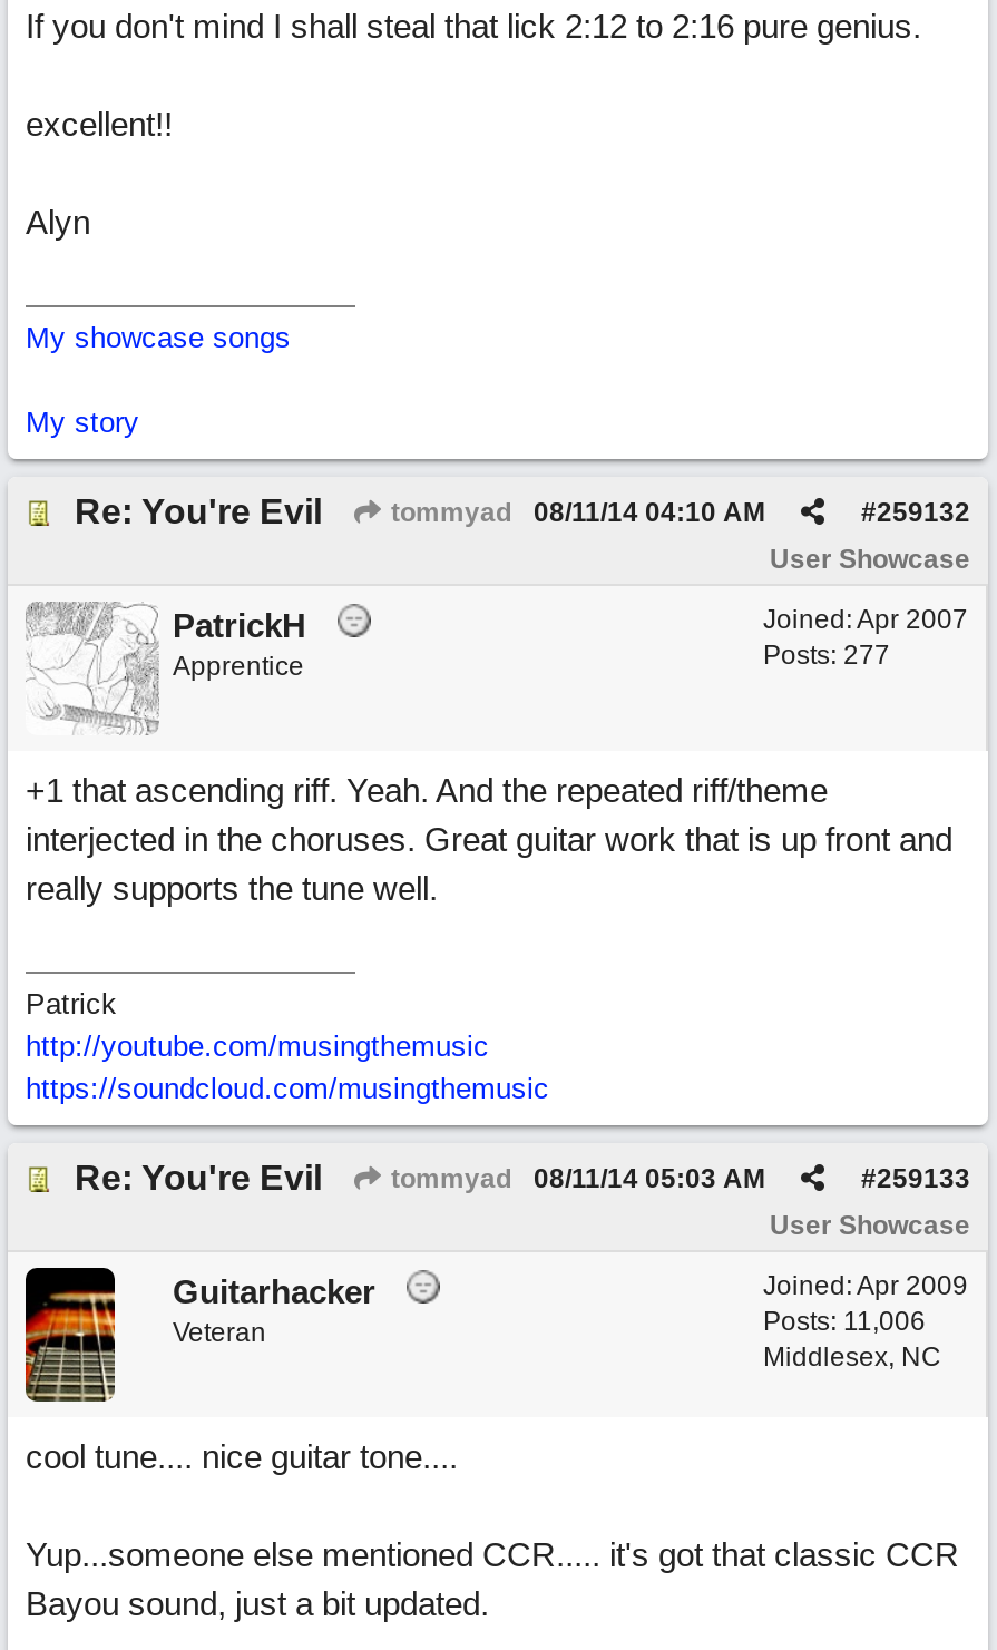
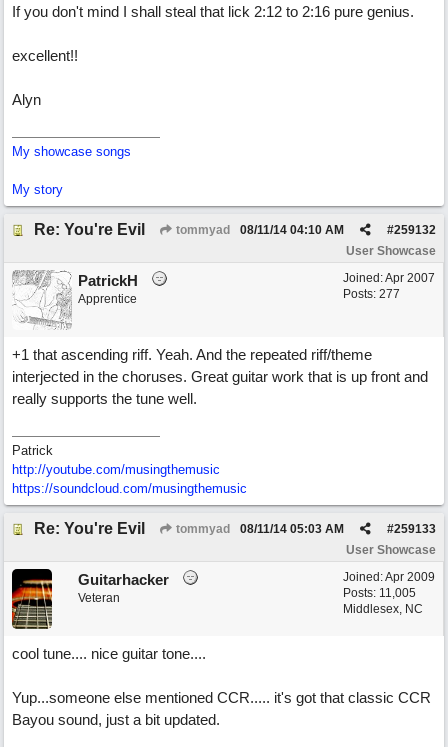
- Posts: 11,006
+ Posts: 11,005
